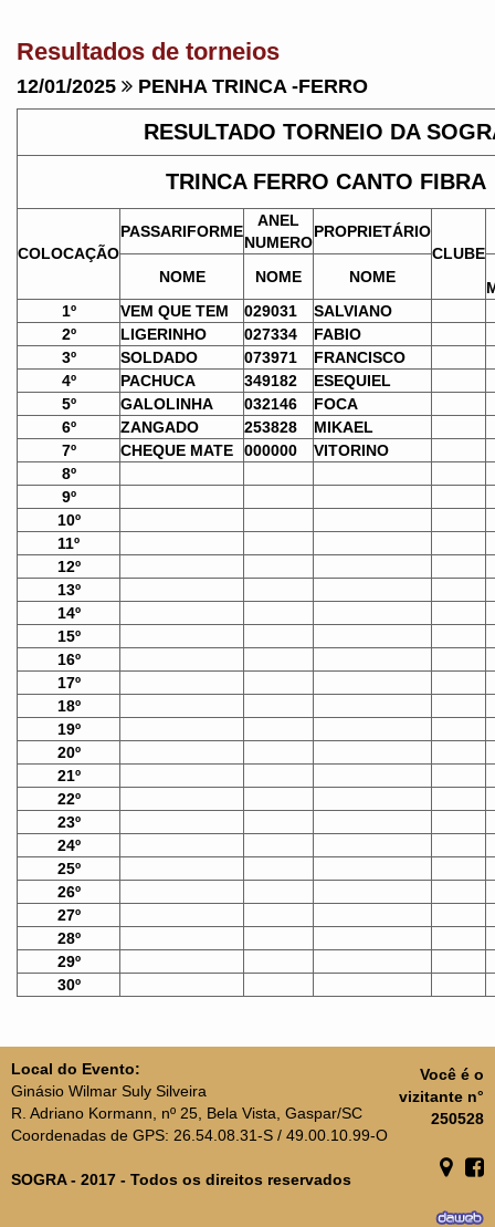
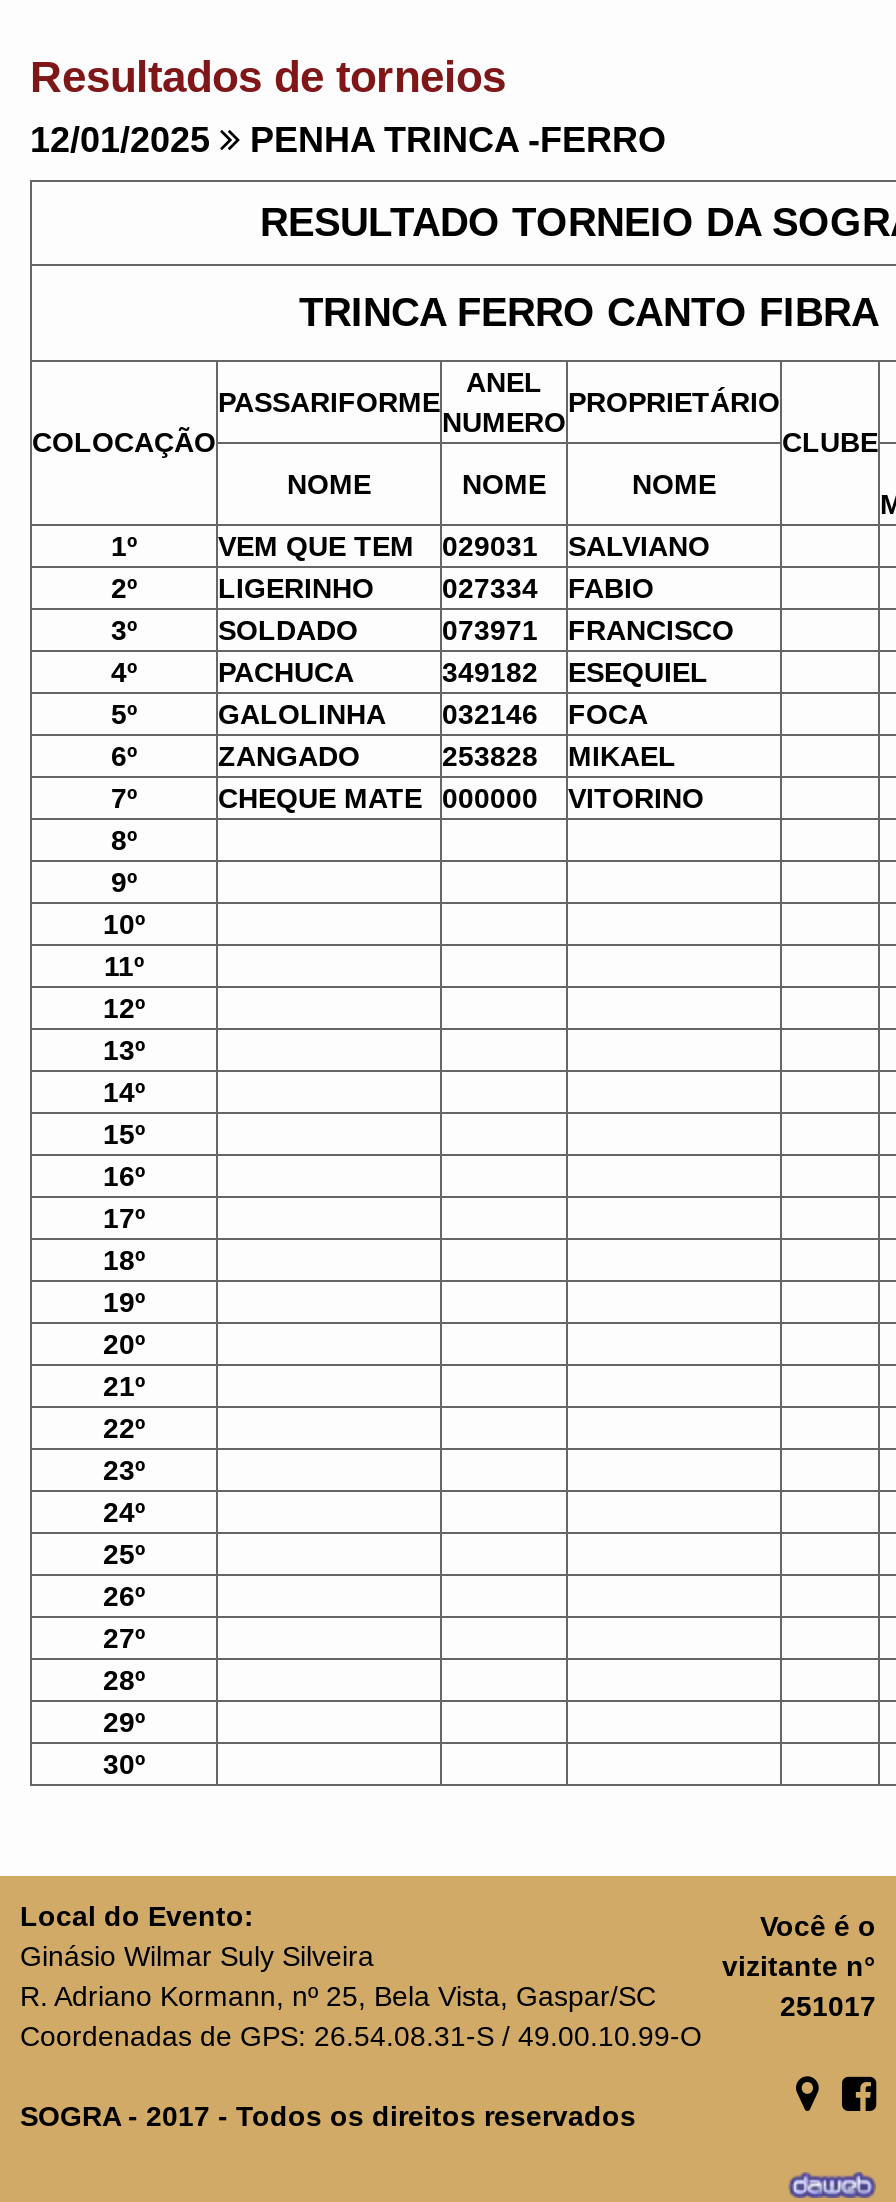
- 250528
+ 251017
